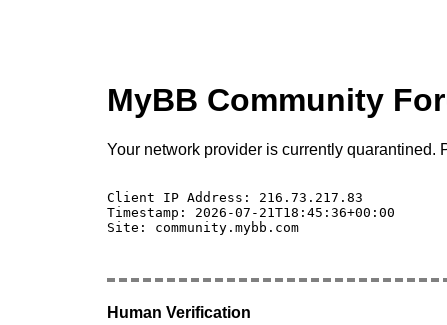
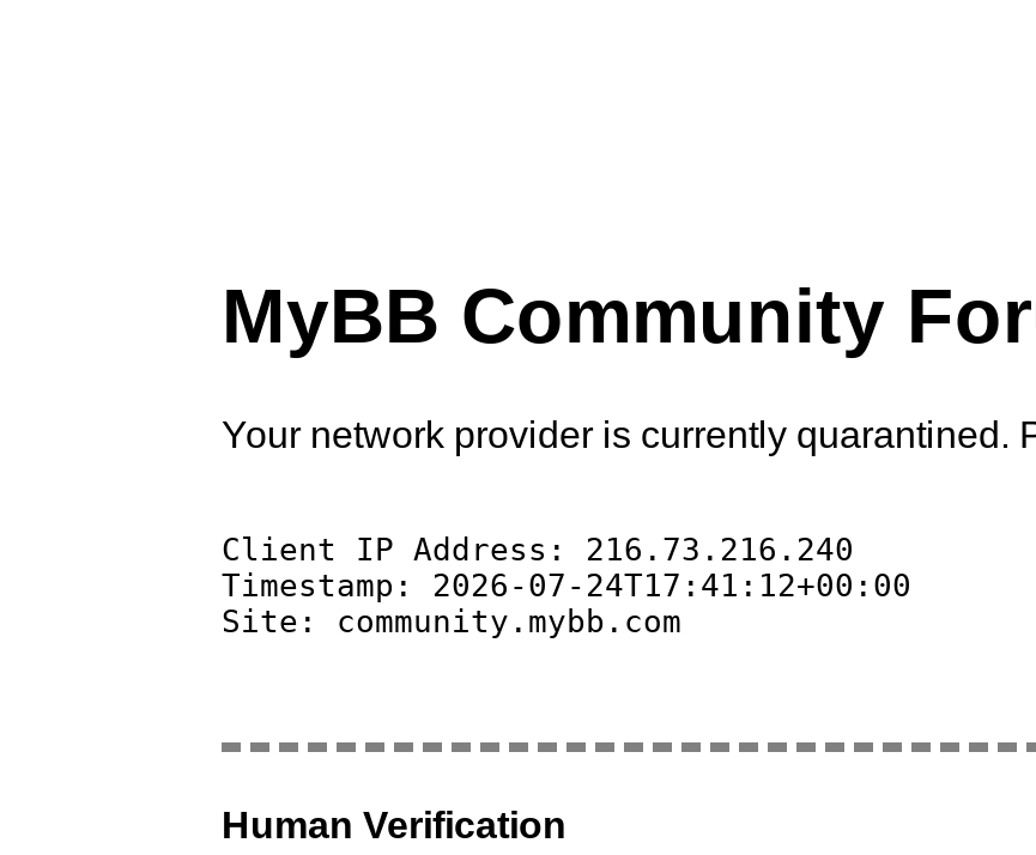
- Client IP Address: 216.73.217.83
+ Client IP Address: 216.73.216.240

- Timestamp: 2026-07-21T18:45:36+00:00
+ Timestamp: 2026-07-24T17:41:12+00:00
